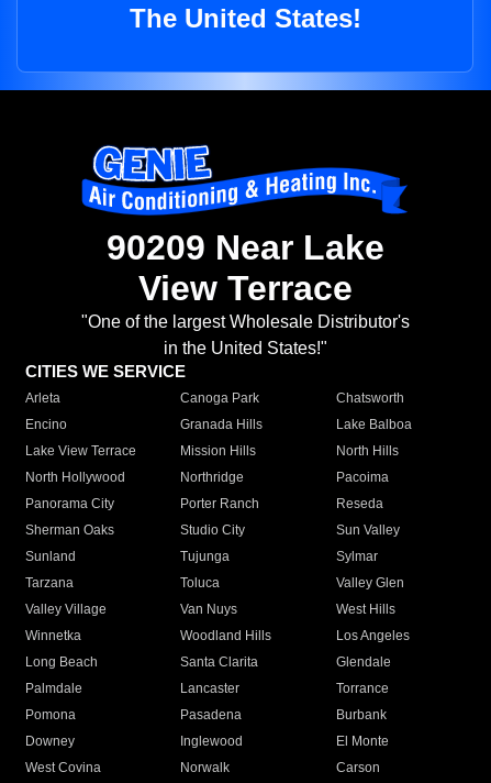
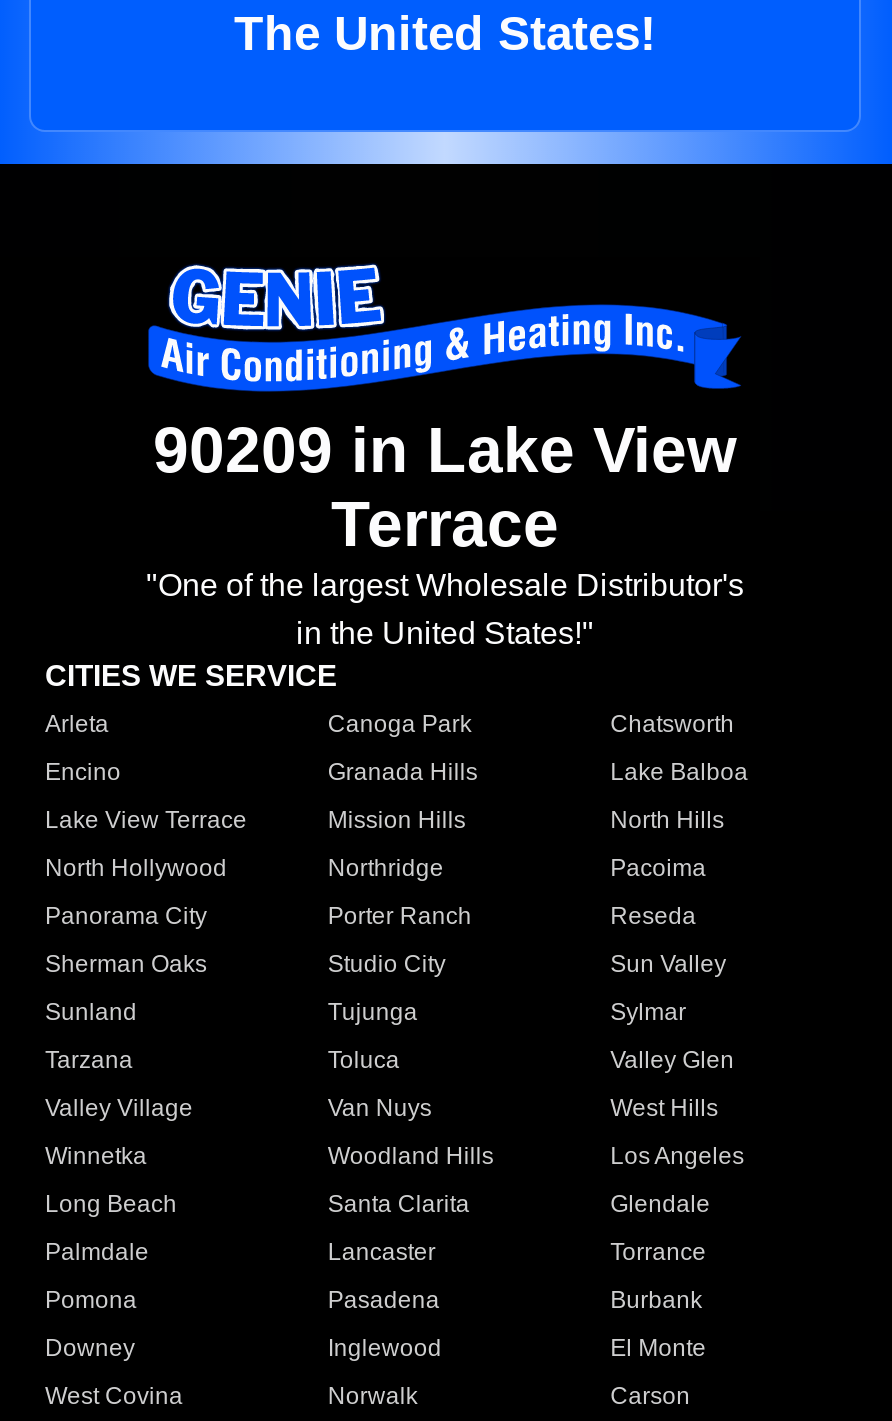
- 90209 Near Lake
- View Terrace
+ 90209 in Lake View
+ Terrace
